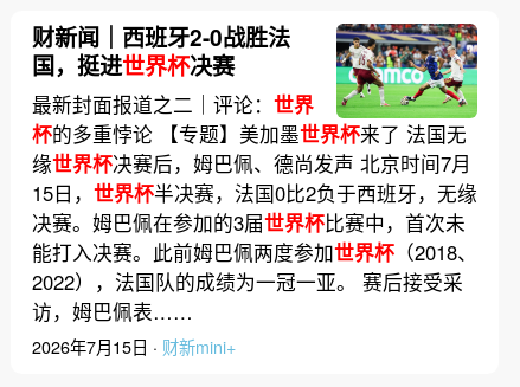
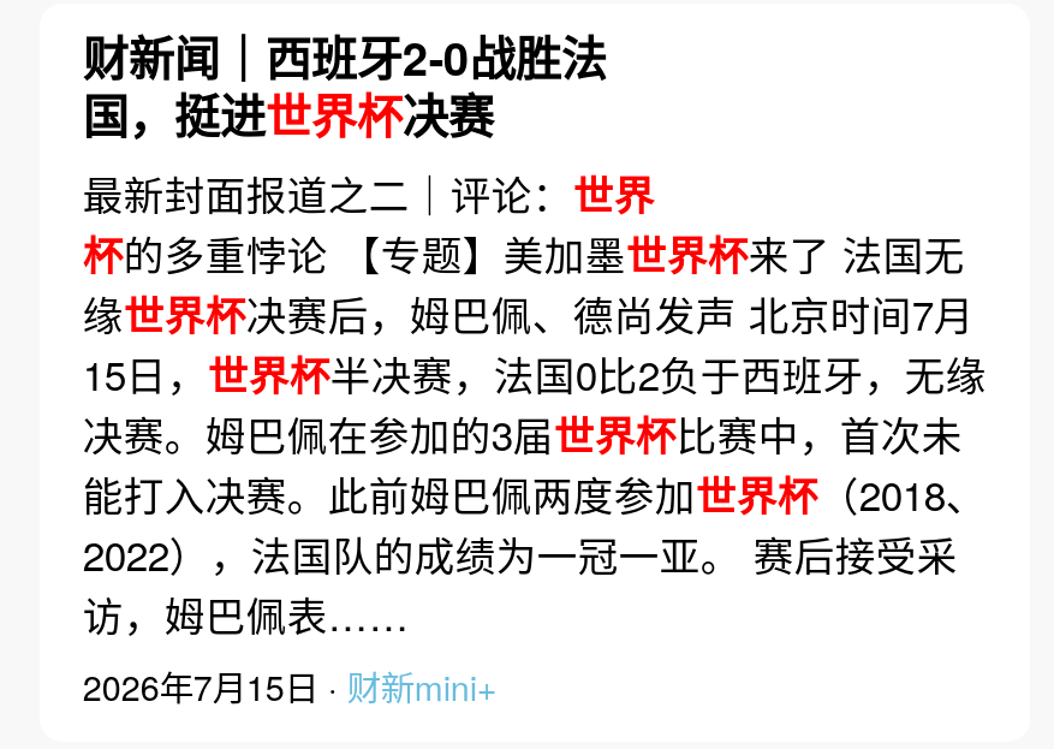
- [image]
